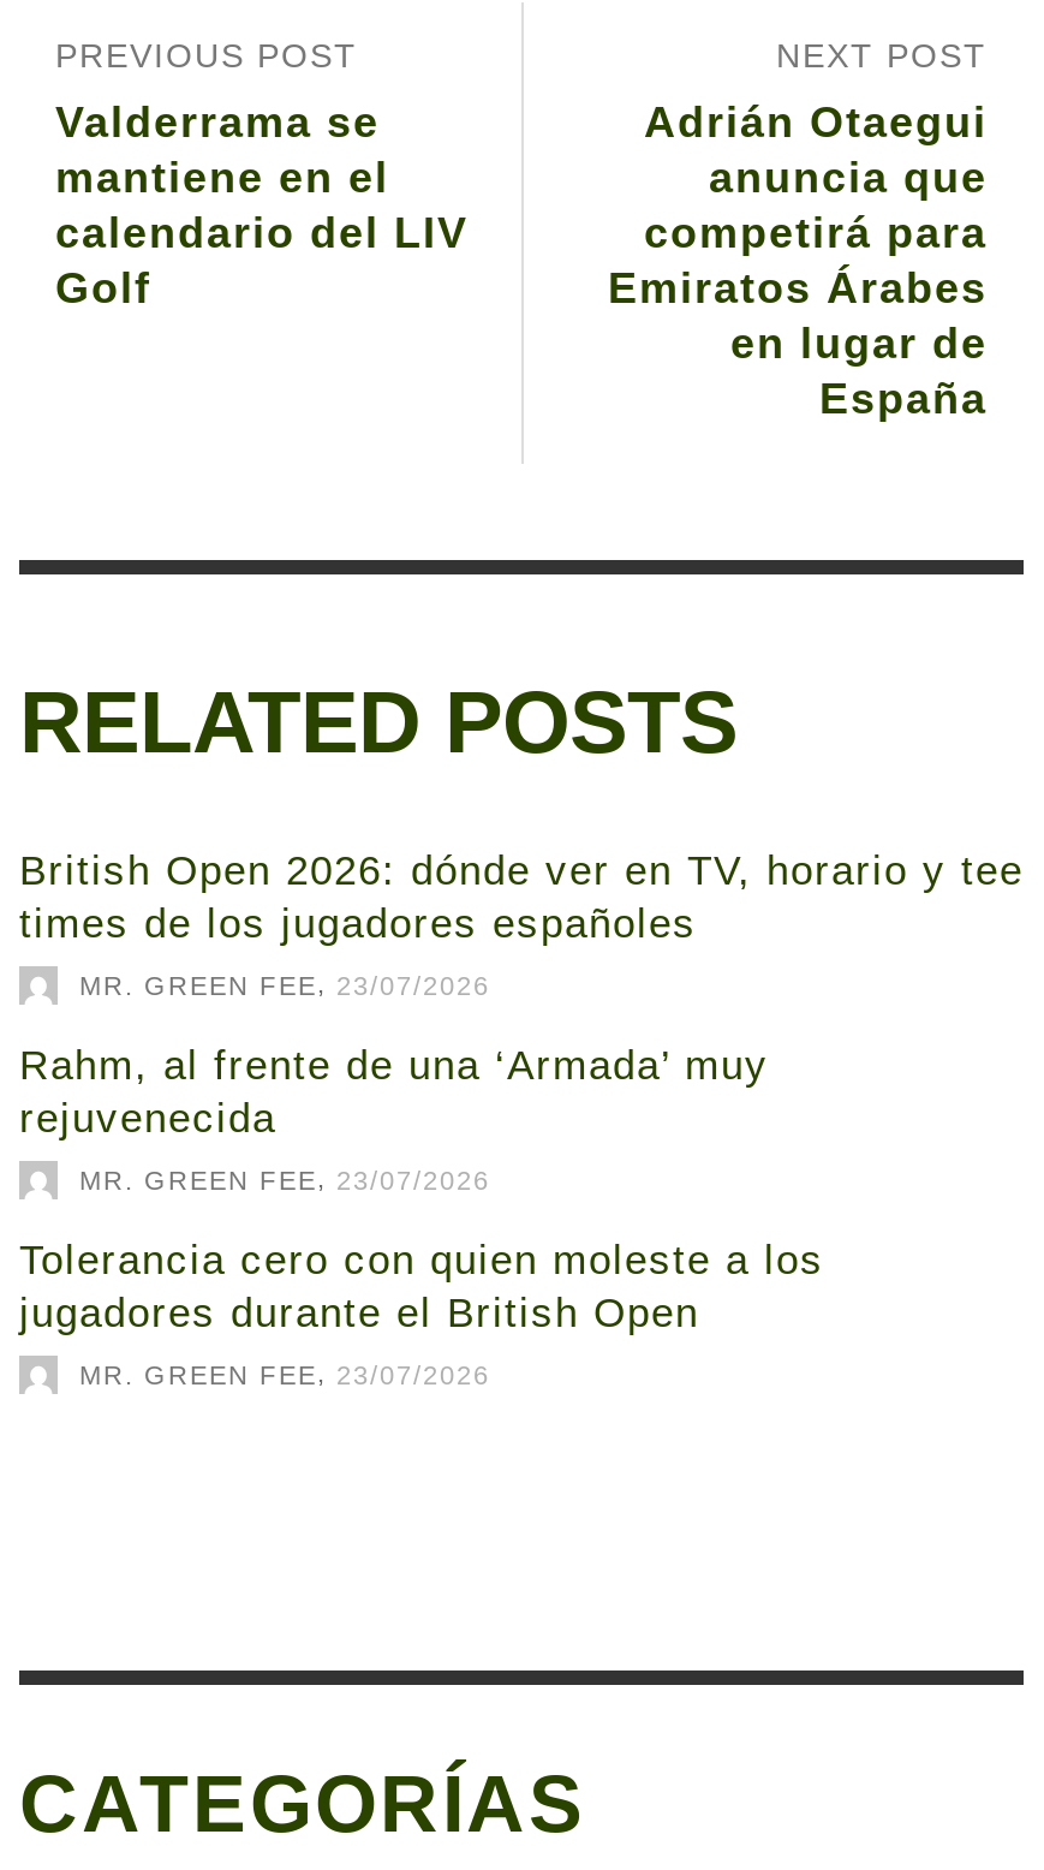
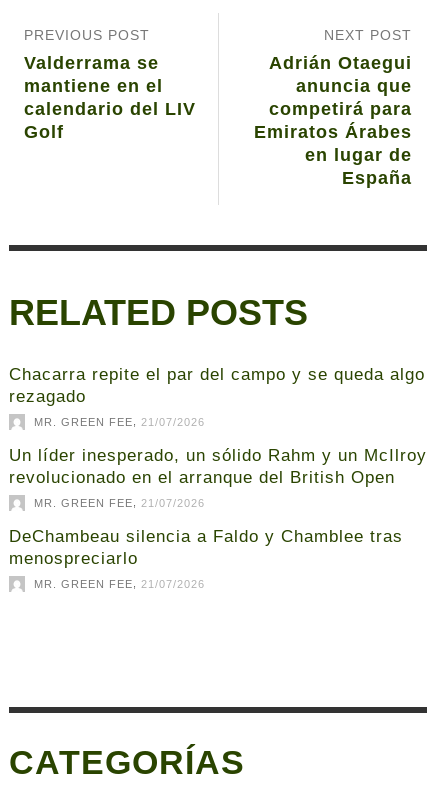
- British Open 2026: dónde ver en TV, horario y tee
- times de los jugadores españoles
+ Chacarra repite el par del campo y se queda algo
+ rezagado

- MR. GREEN FEE, 23/07/2026
+ MR. GREEN FEE, 21/07/2026

- Rahm, al frente de una ‘Armada’ muy
- rejuvenecida
+ Un líder inesperado, un sólido Rahm y un McIlroy
+ revolucionado en el arranque del British Open

- MR. GREEN FEE, 23/07/2026
+ MR. GREEN FEE, 21/07/2026

- Tolerancia cero con quien moleste a los
- jugadores durante el British Open
+ DeChambeau silencia a Faldo y Chamblee tras
+ menospreciarlo

- MR. GREEN FEE, 23/07/2026
+ MR. GREEN FEE, 21/07/2026
